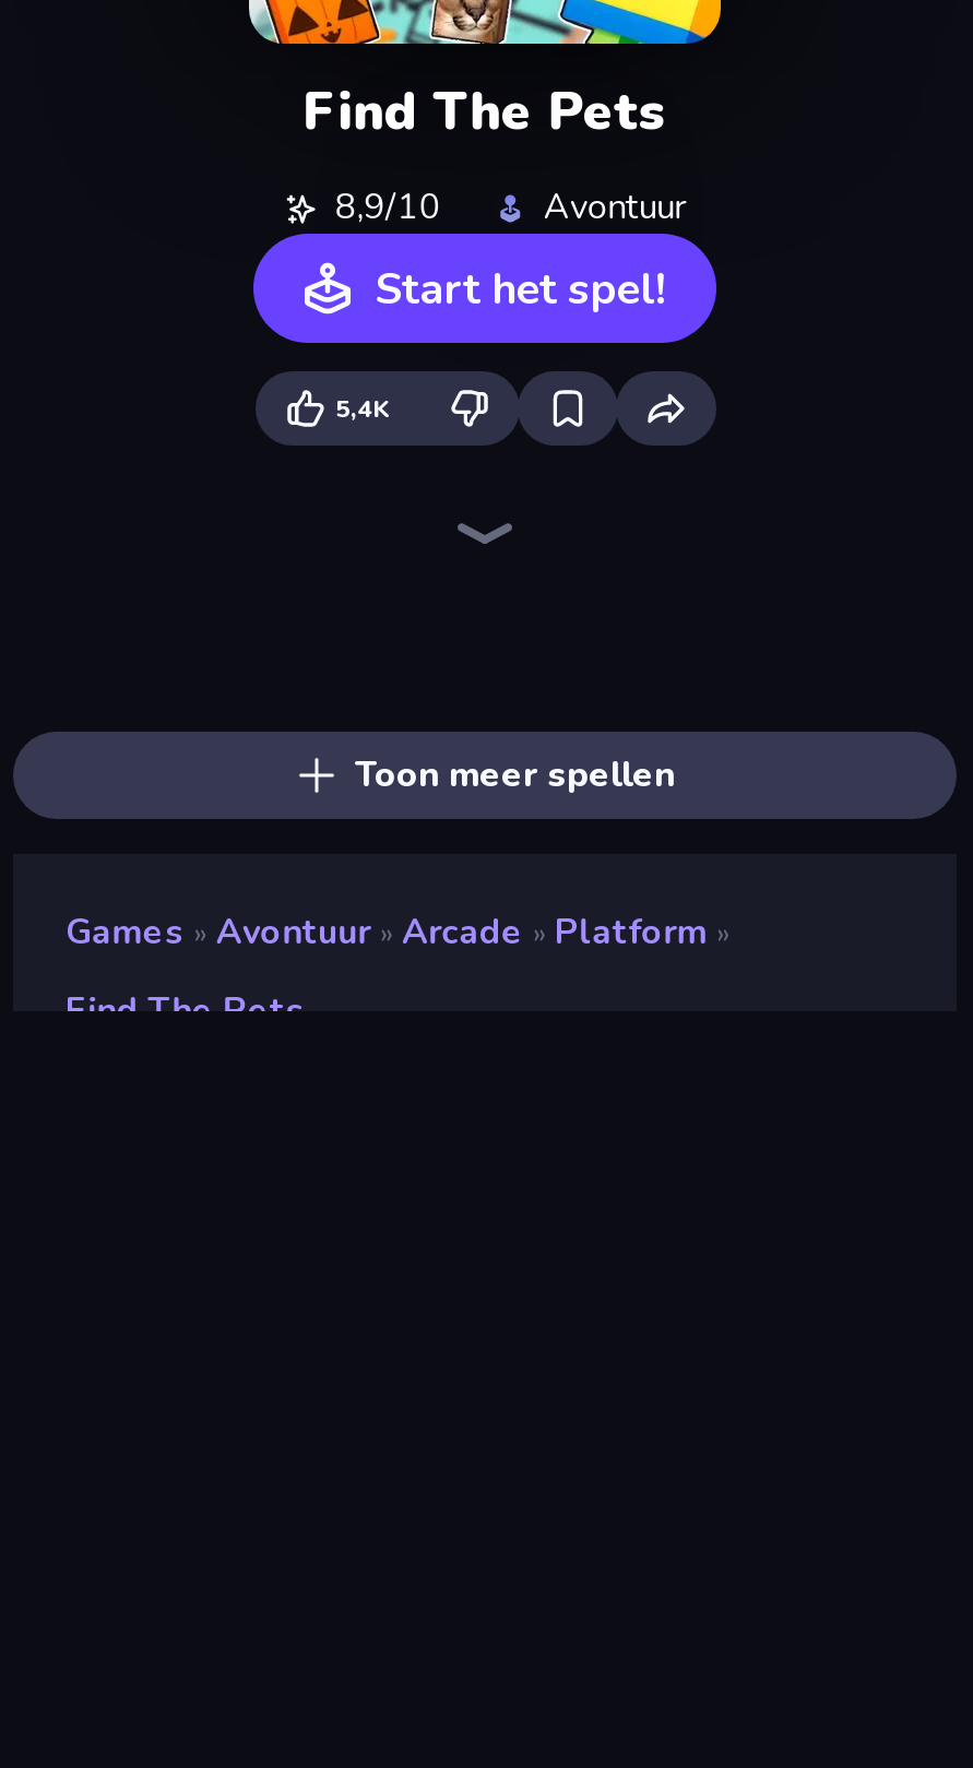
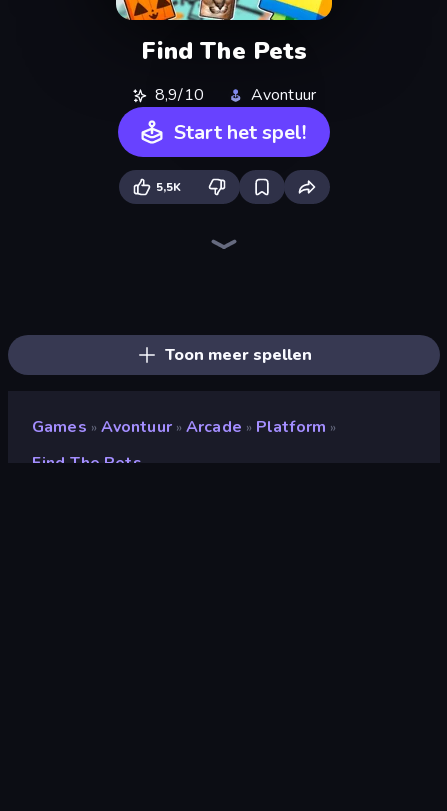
- 5,4K
+ 5,5K
